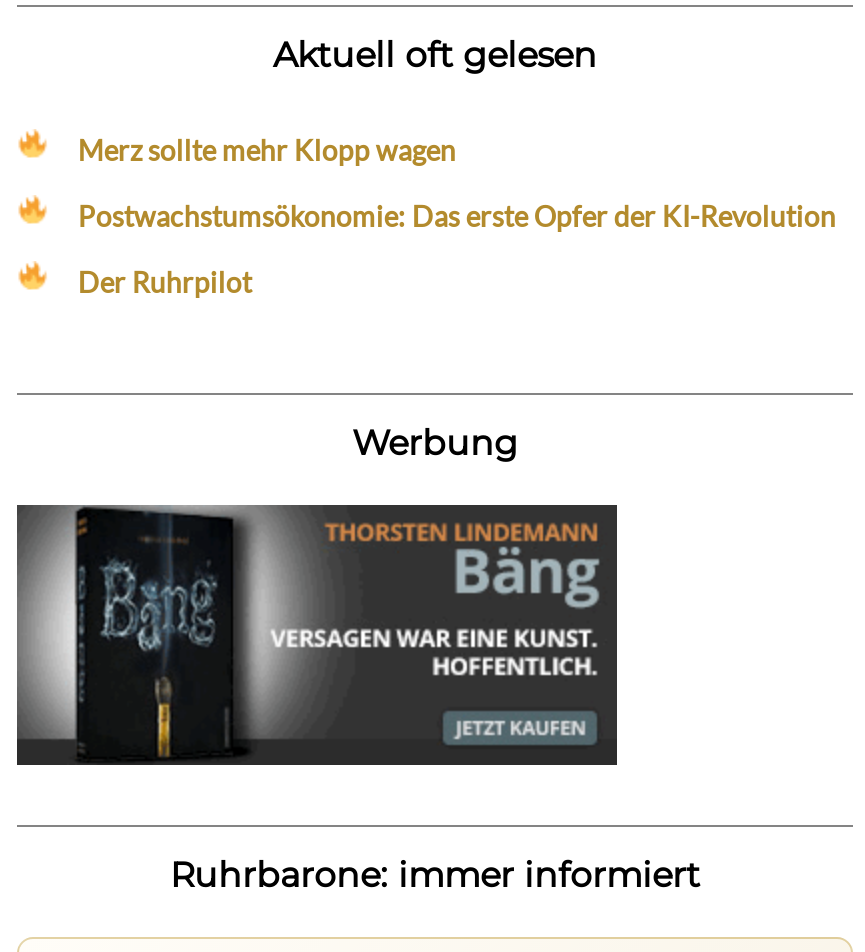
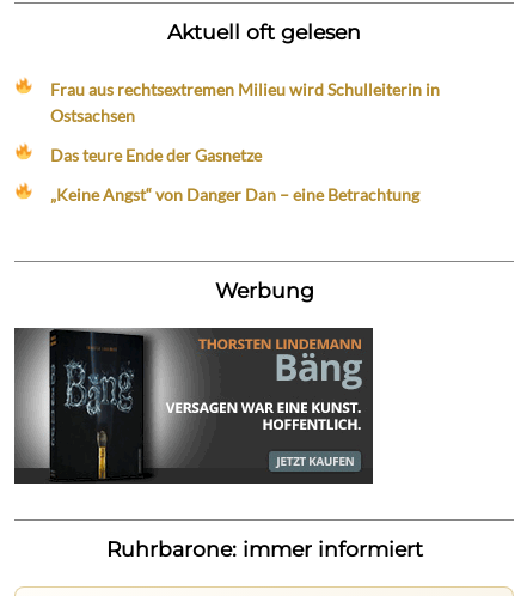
- Merz sollte mehr Klopp wagen
+ Frau aus rechtsextremen Milieu wird Schulleiterin in
+ Ostsachsen

- Postwachstumsökonomie: Das erste Opfer der KI-Revolution
+ Das teure Ende der Gasnetze

- Der Ruhrpilot
+ „Keine Angst“ von Danger Dan – eine Betrachtung
